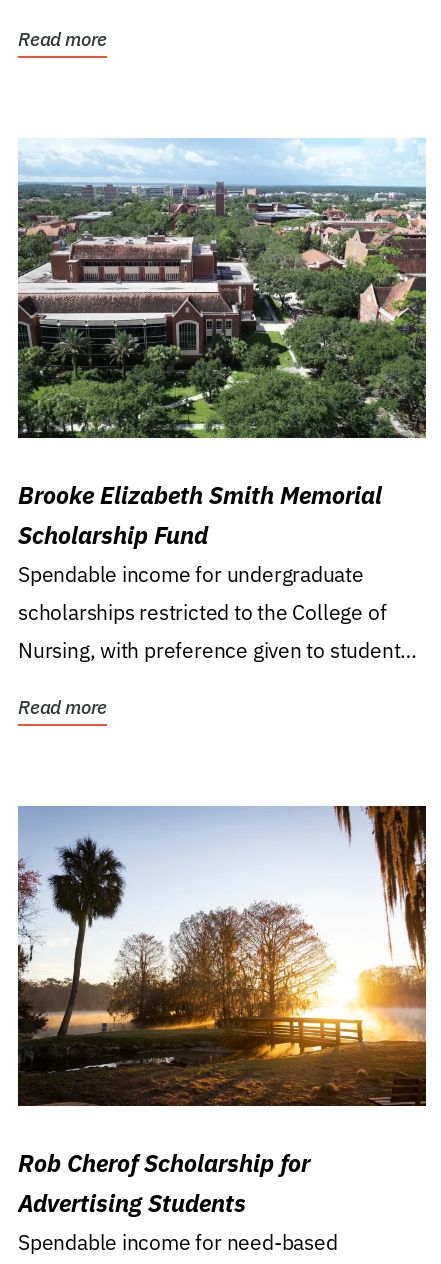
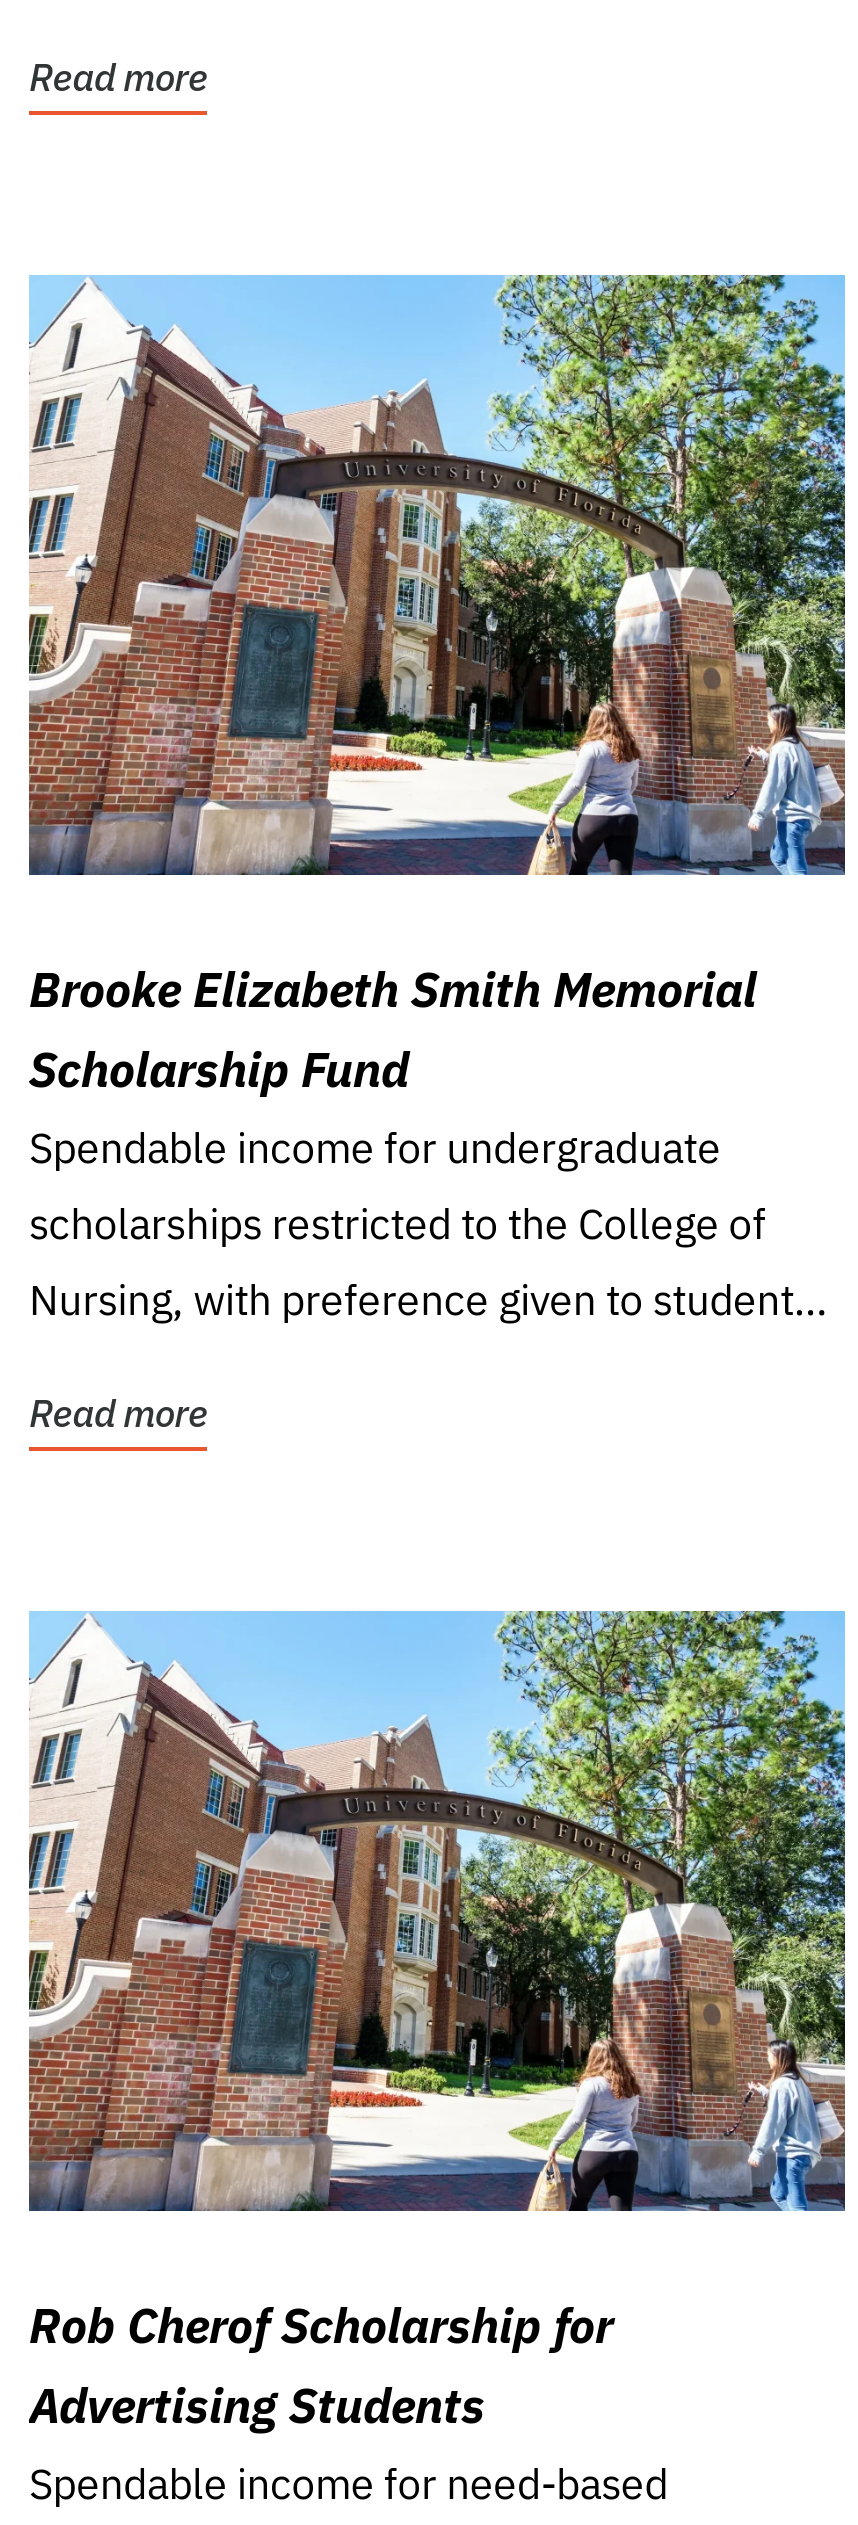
- [image]
+ [image]

- [image]
+ [image]
